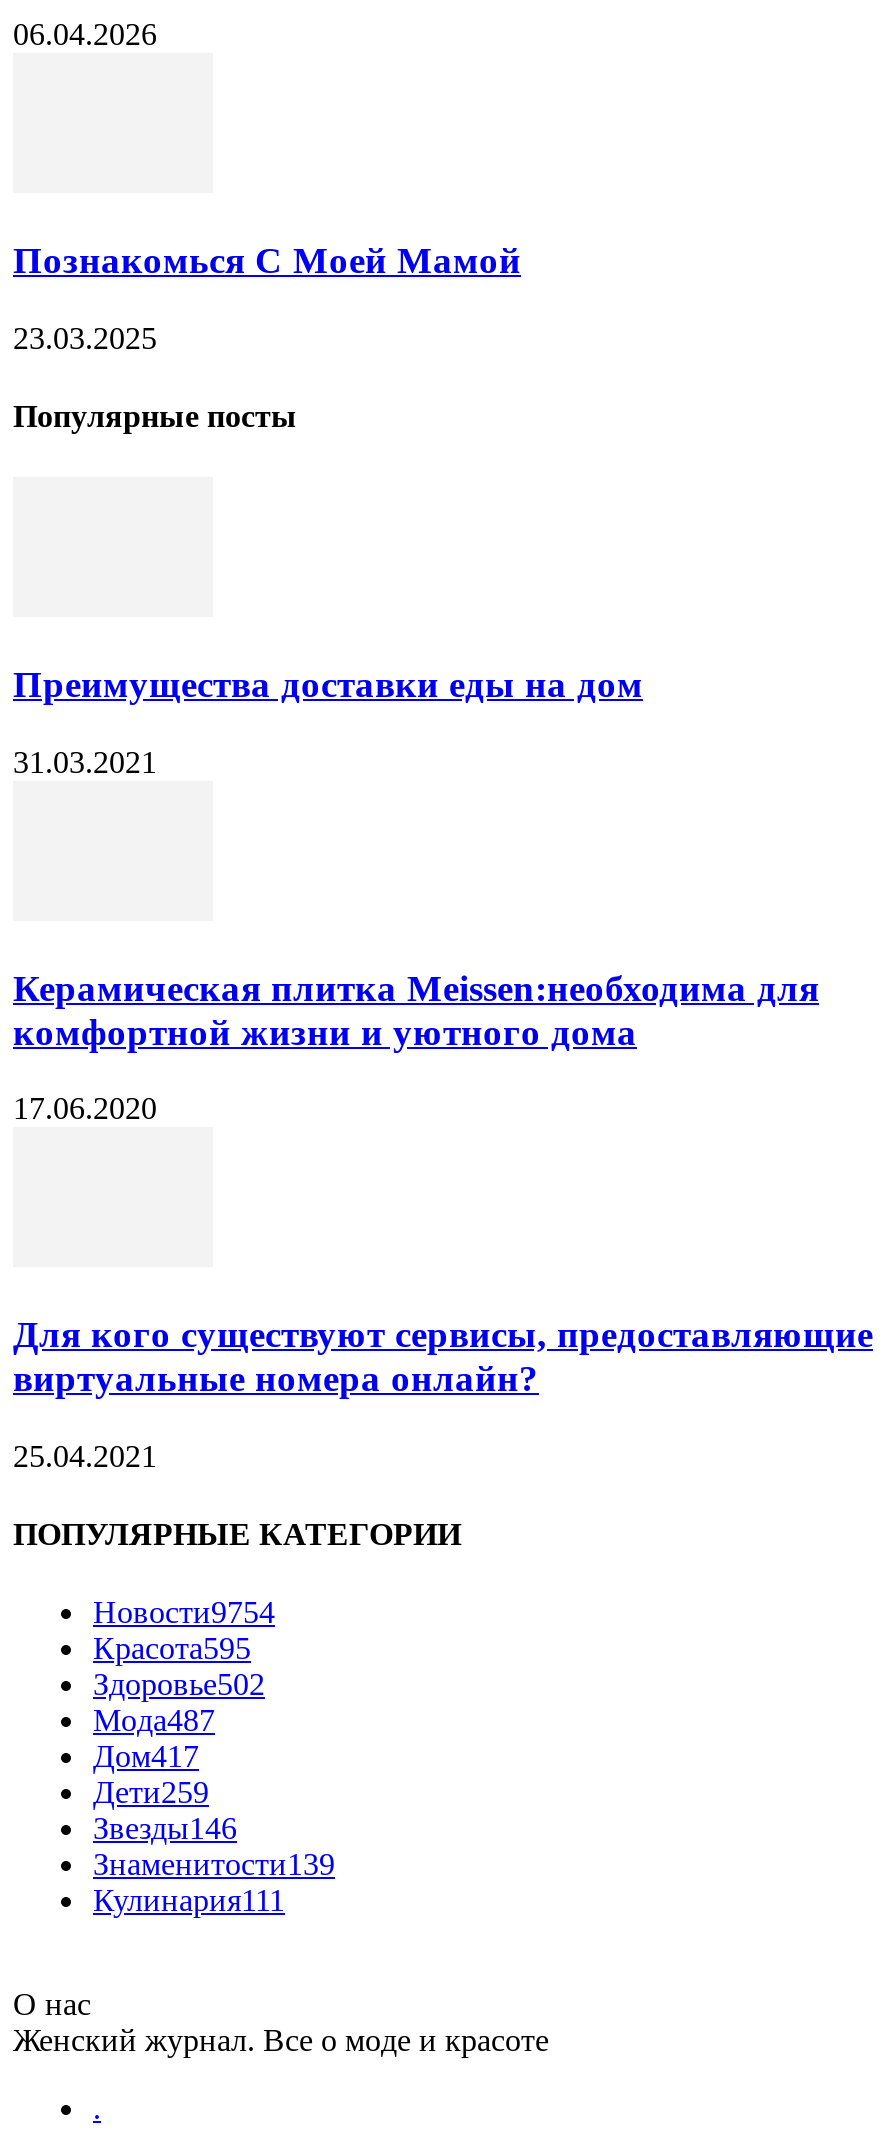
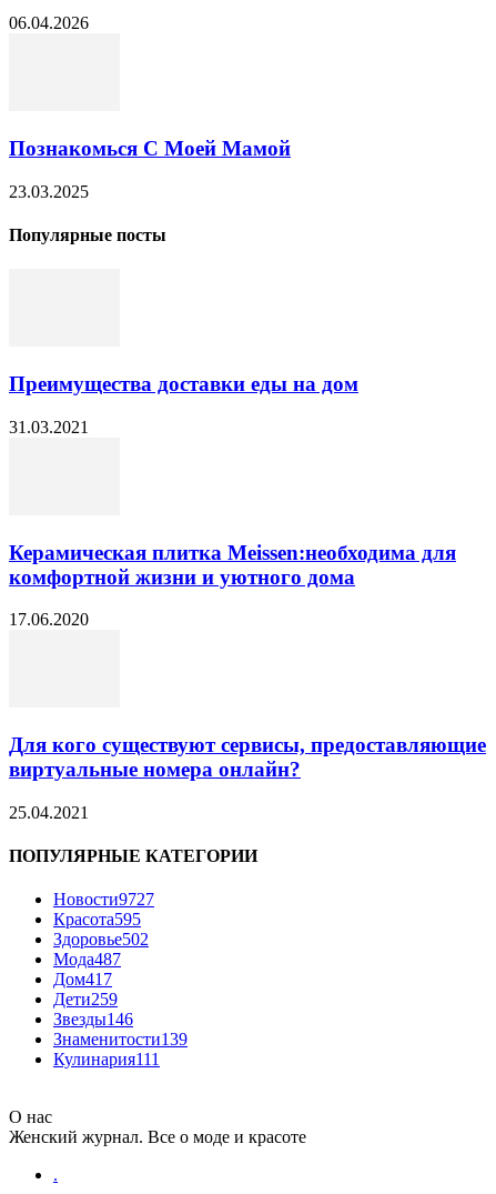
- Новости9754
+ Новости9727
